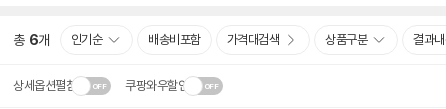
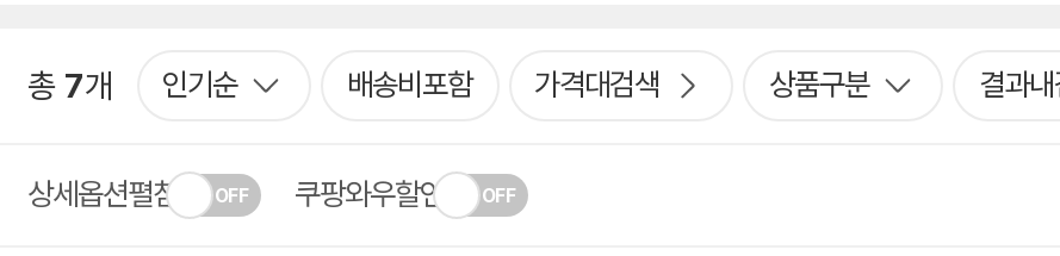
- 총 6개 인기순
+ 총 7개 인기순
